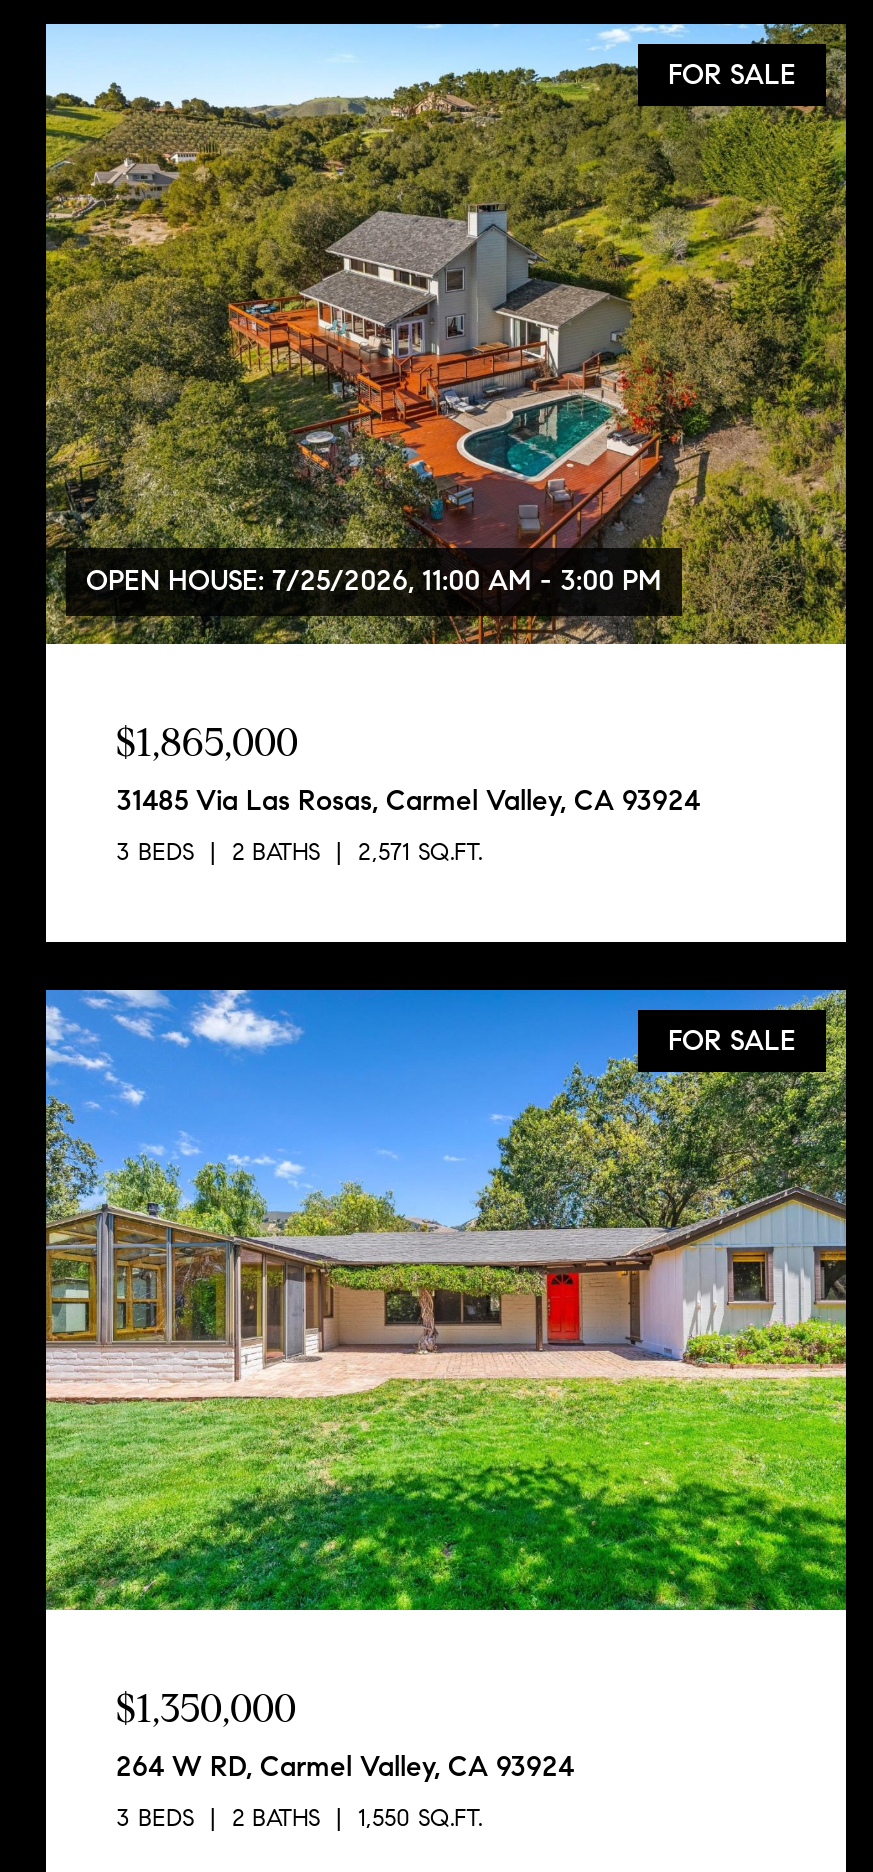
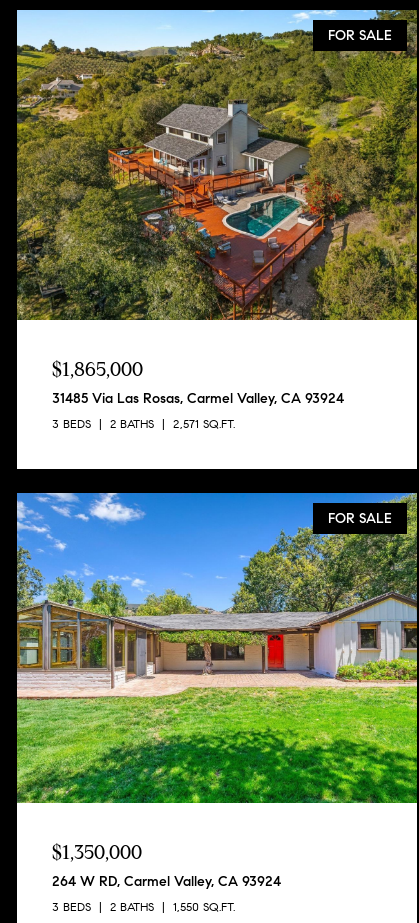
- OPEN HOUSE: 7/25/2026, 11:00 AM - 3:00 PM
